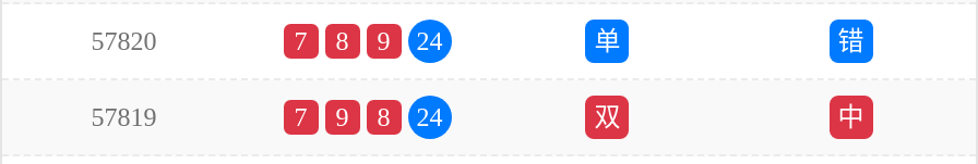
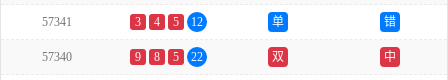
- 57820
+ 57341

- 7
+ 3

- 8
+ 4

- 9
+ 5

- 24
+ 12

- 57819
- 7
+ 57340

- 24
+ 5
+ 22
